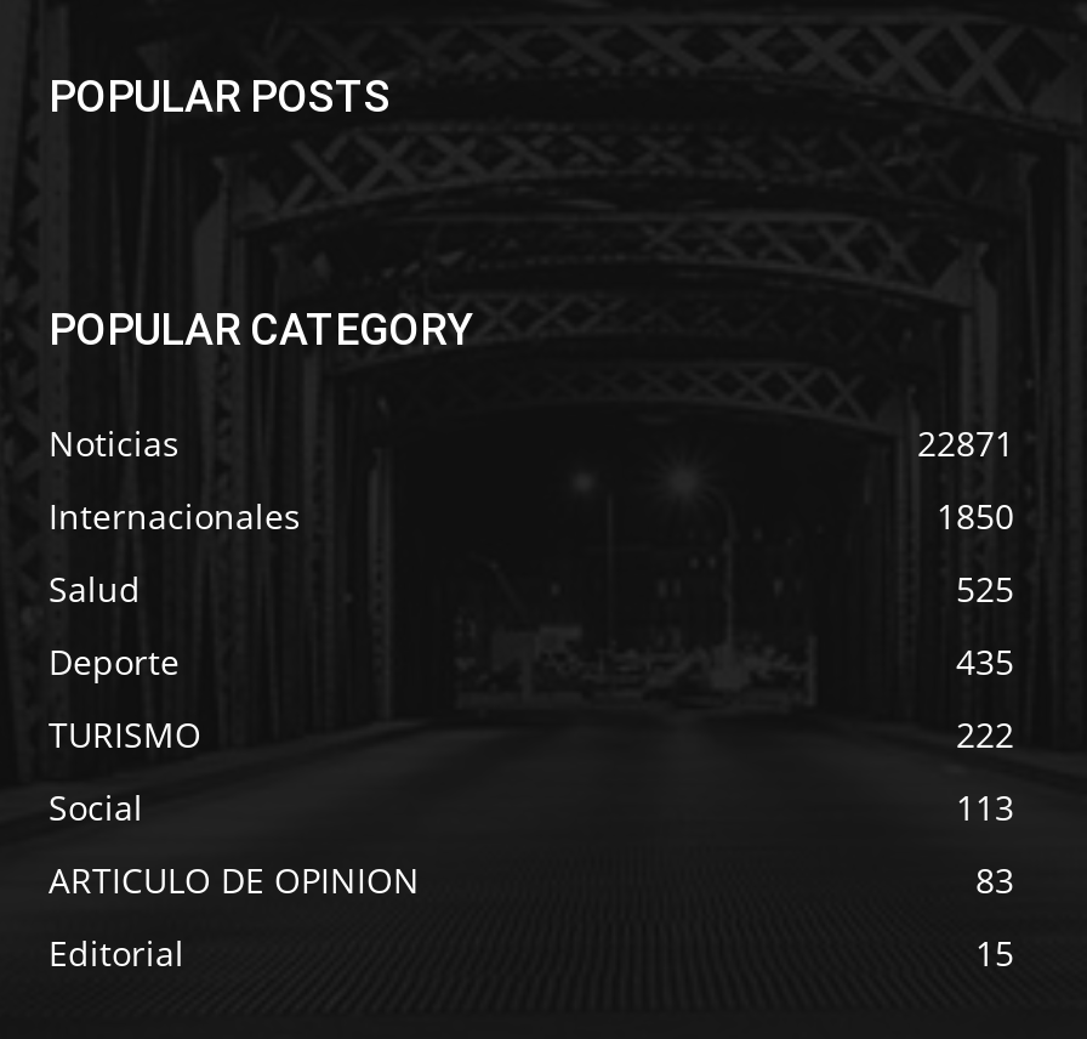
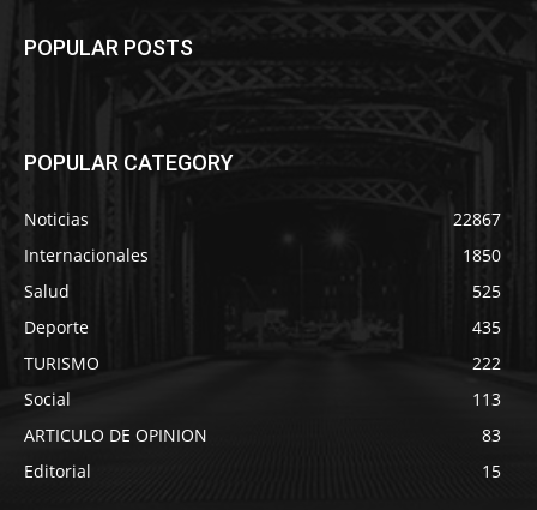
- 22871
+ 22867
